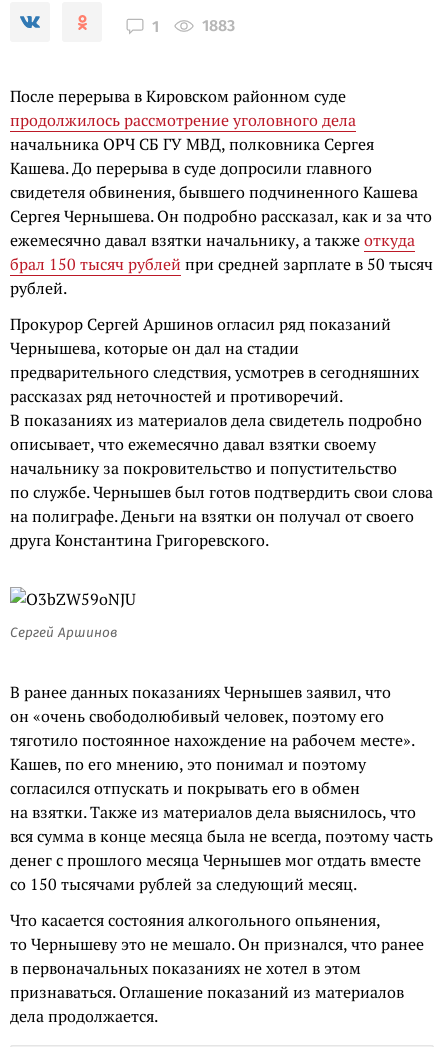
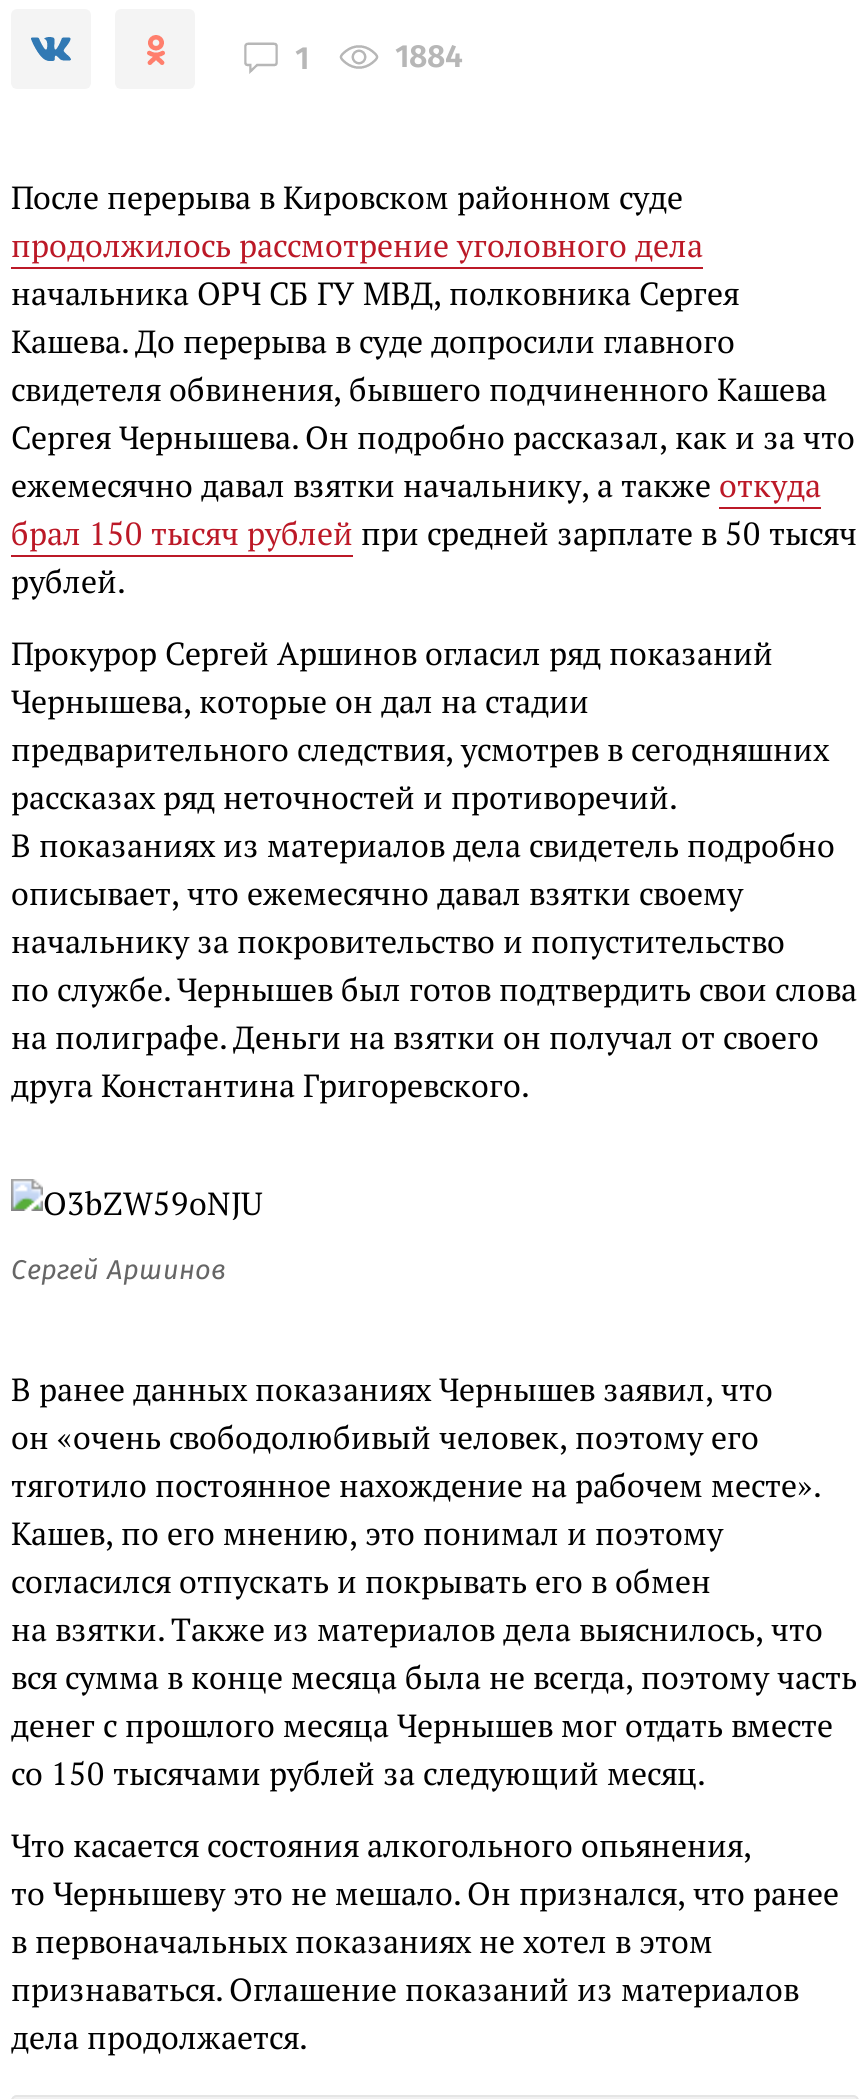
- 1883
+ 1884
